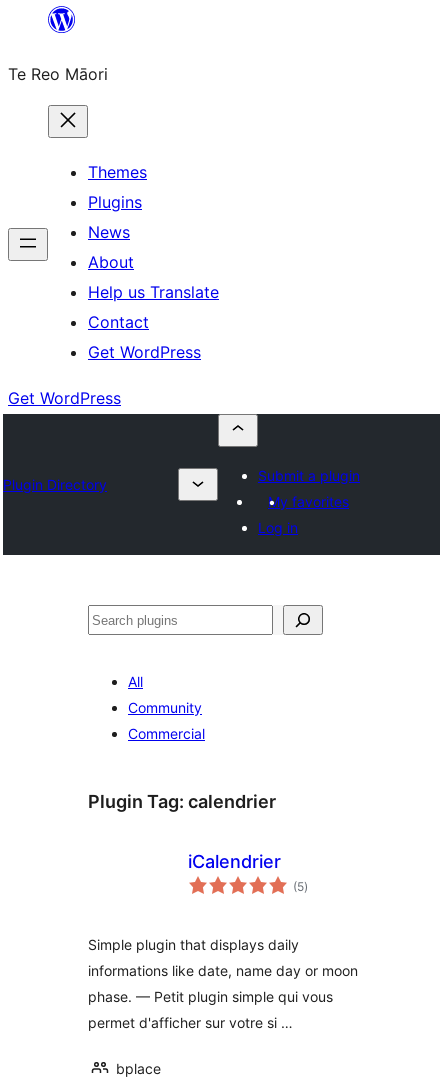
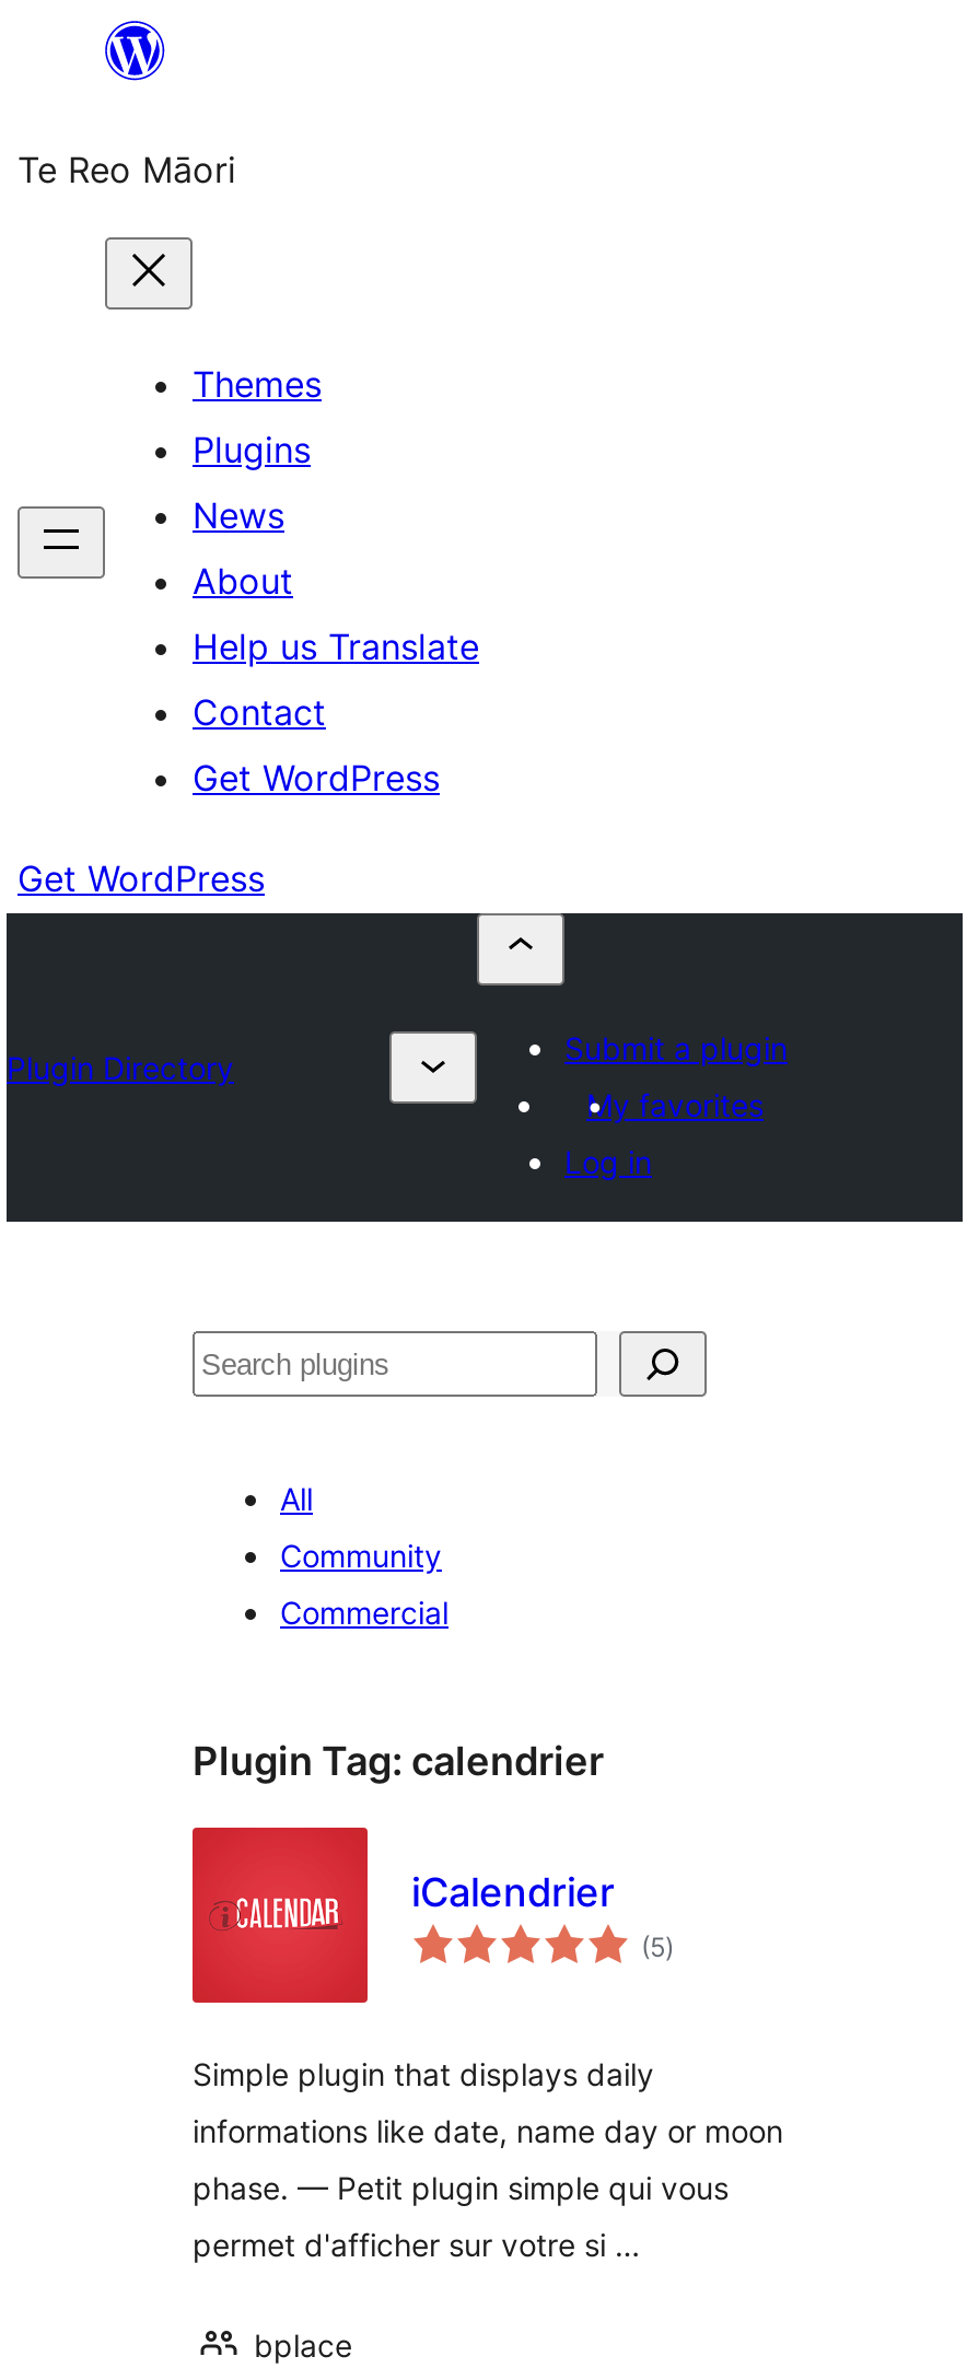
+ [image]
